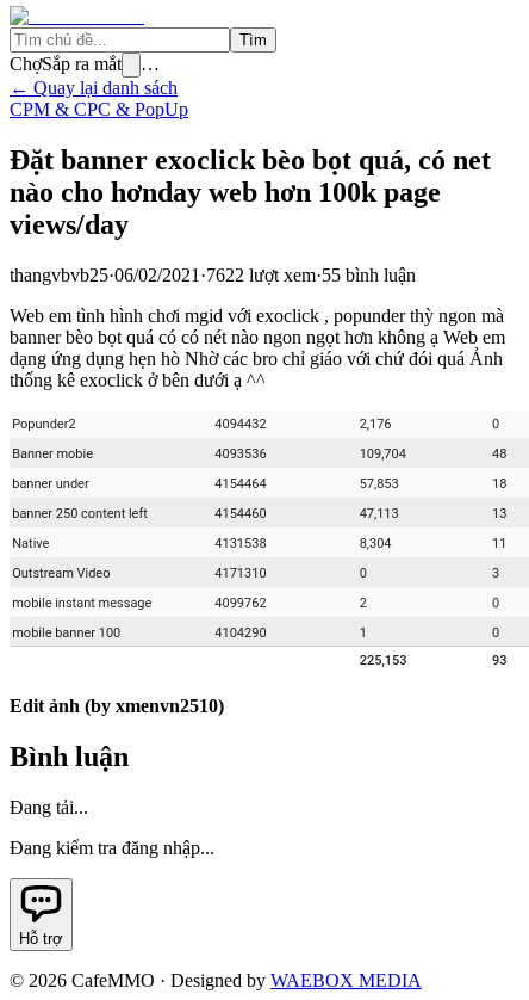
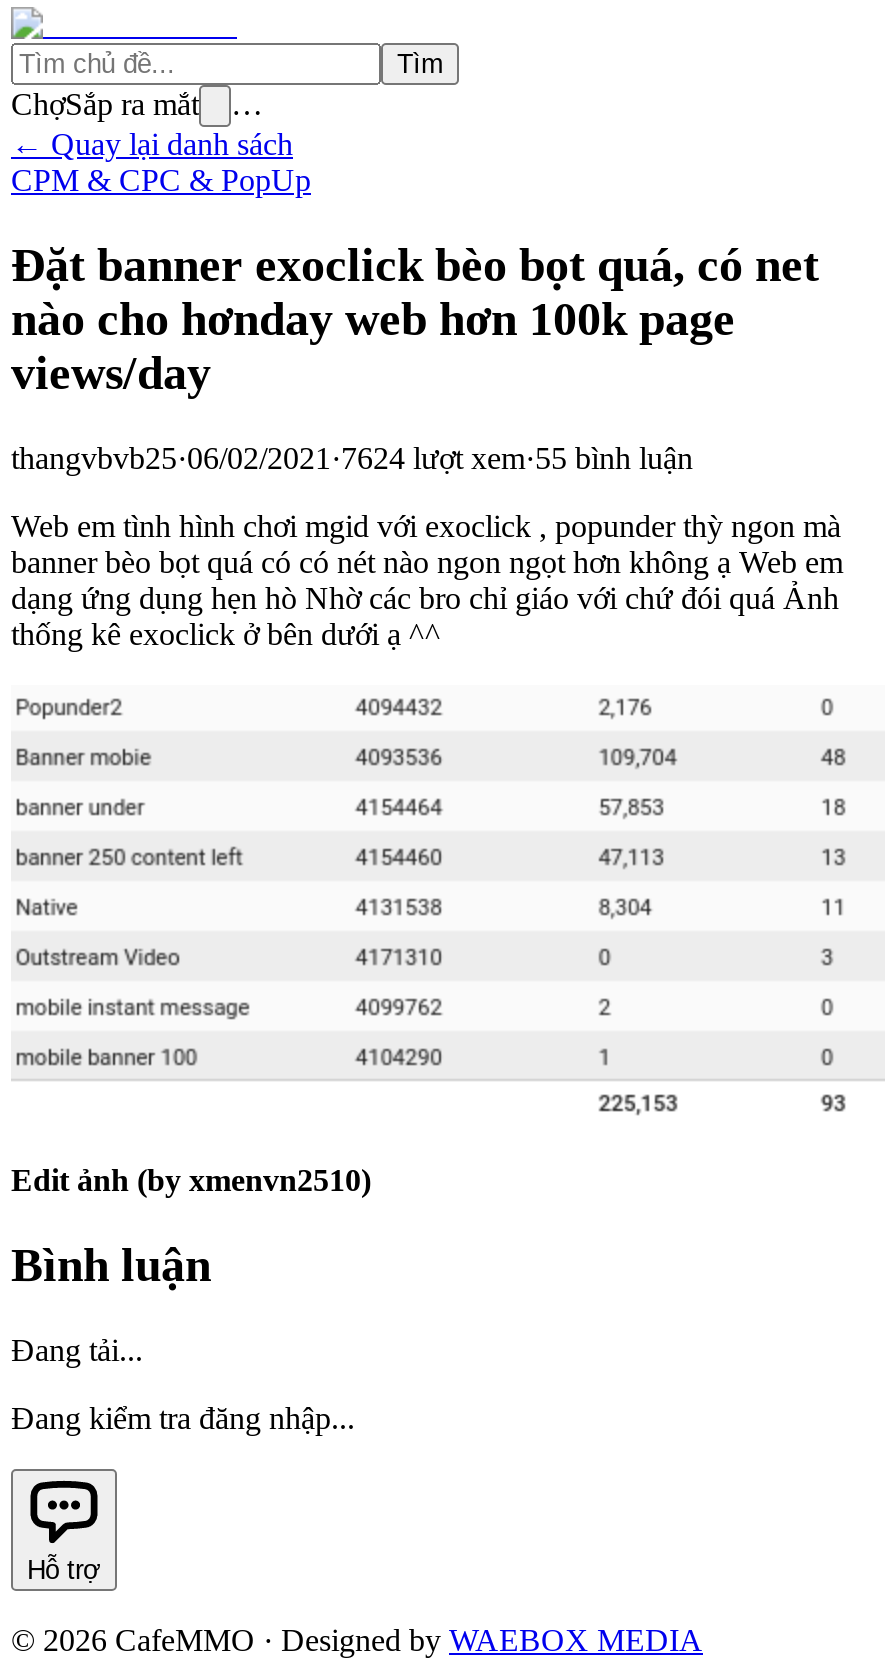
- thangvbvb25·06/02/2021 · 7622 lượt xem·55 bình luận
+ thangvbvb25·06/02/2021 · 7624 lượt xem·55 bình luận
